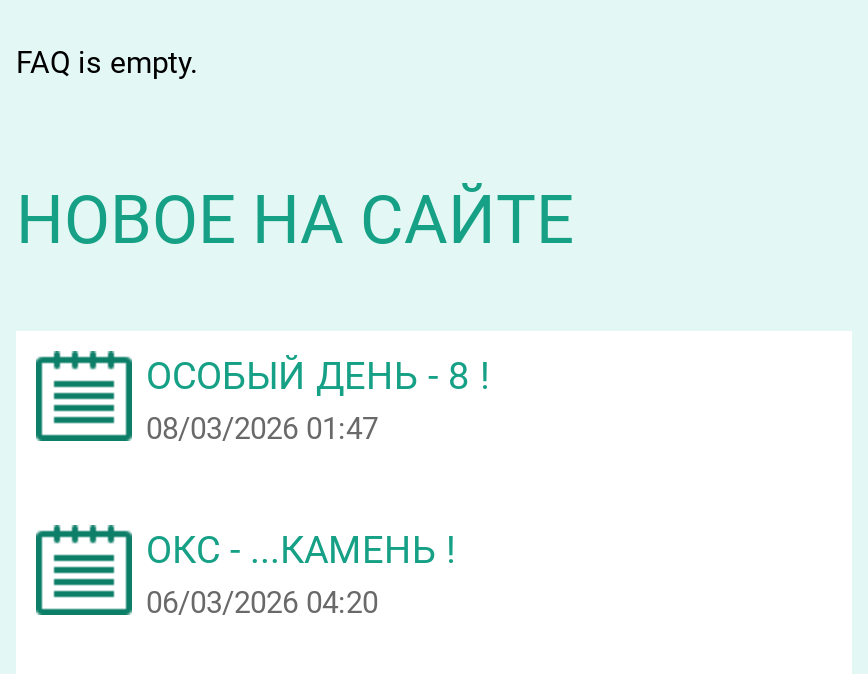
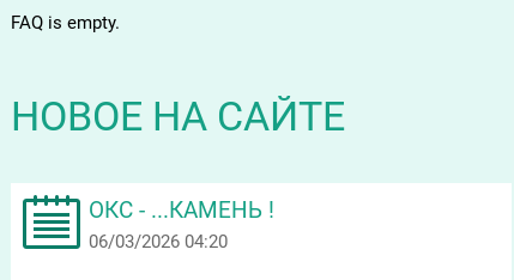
- ОСОБЫЙ ДЕНЬ - 8 !
- 08/03/2026 01:47
